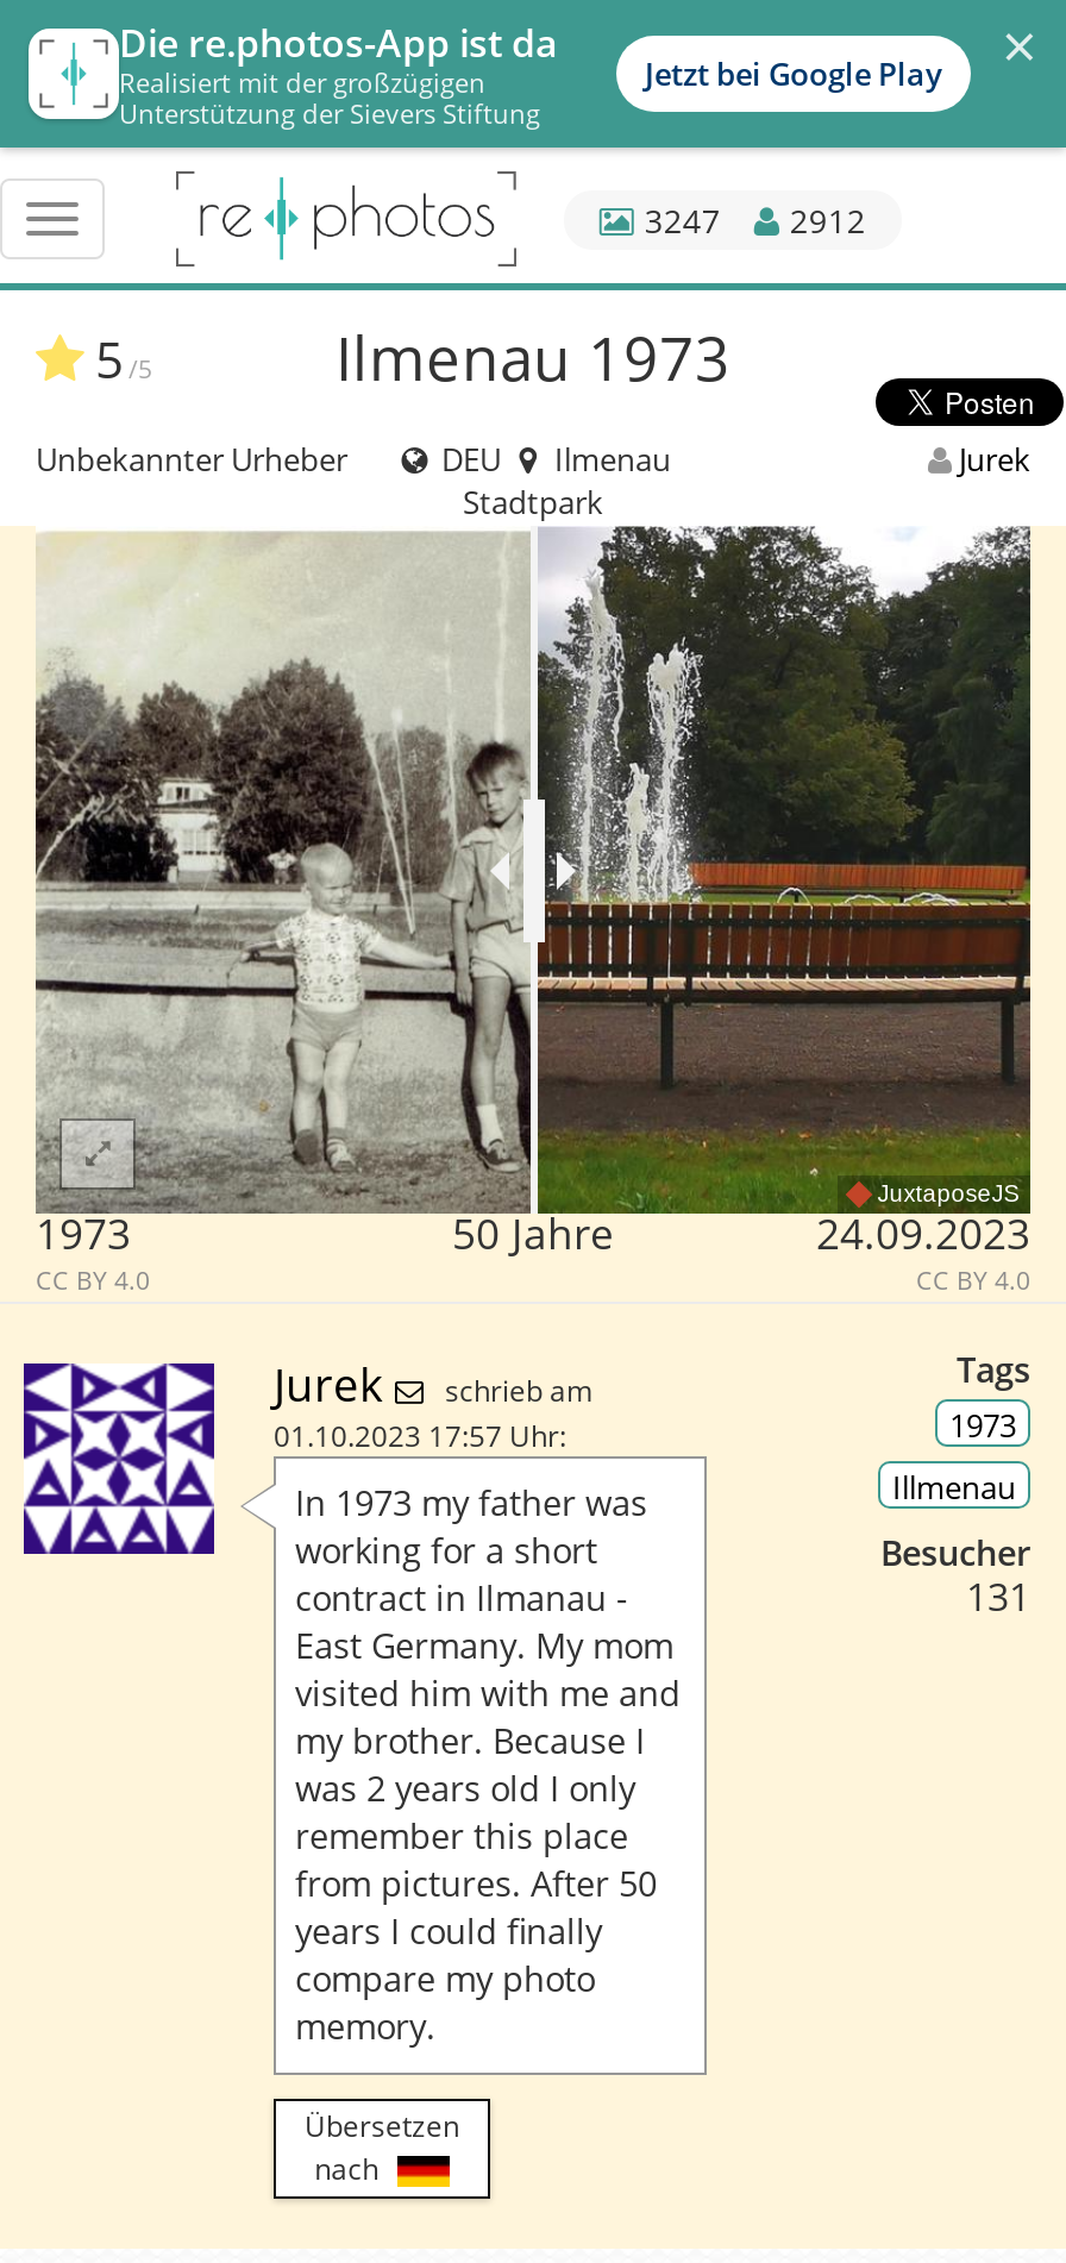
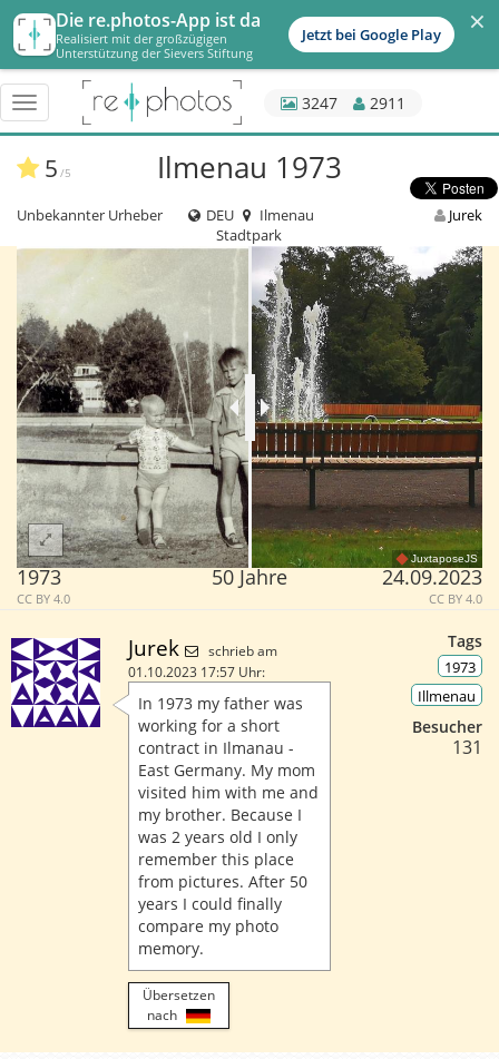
- 3247 2912
+ 3247 2911
